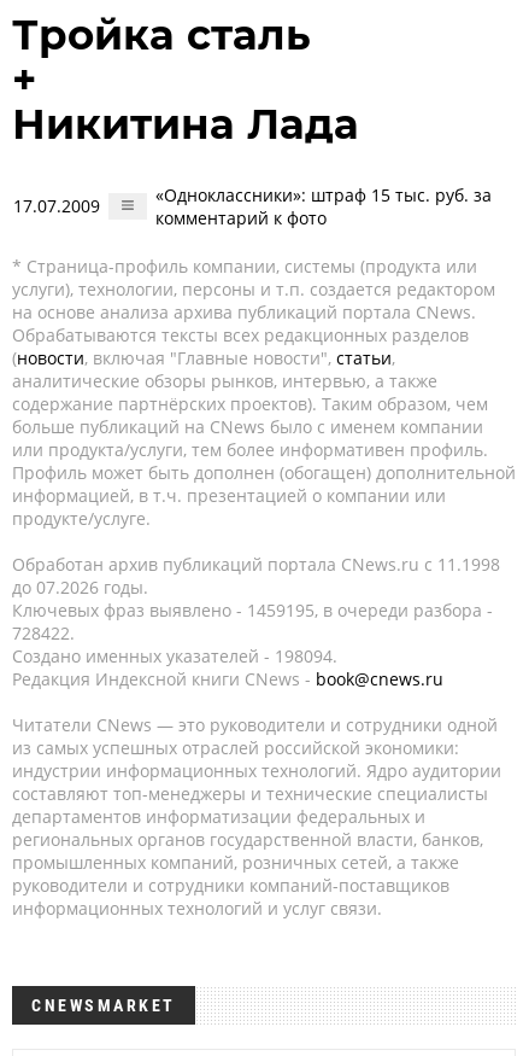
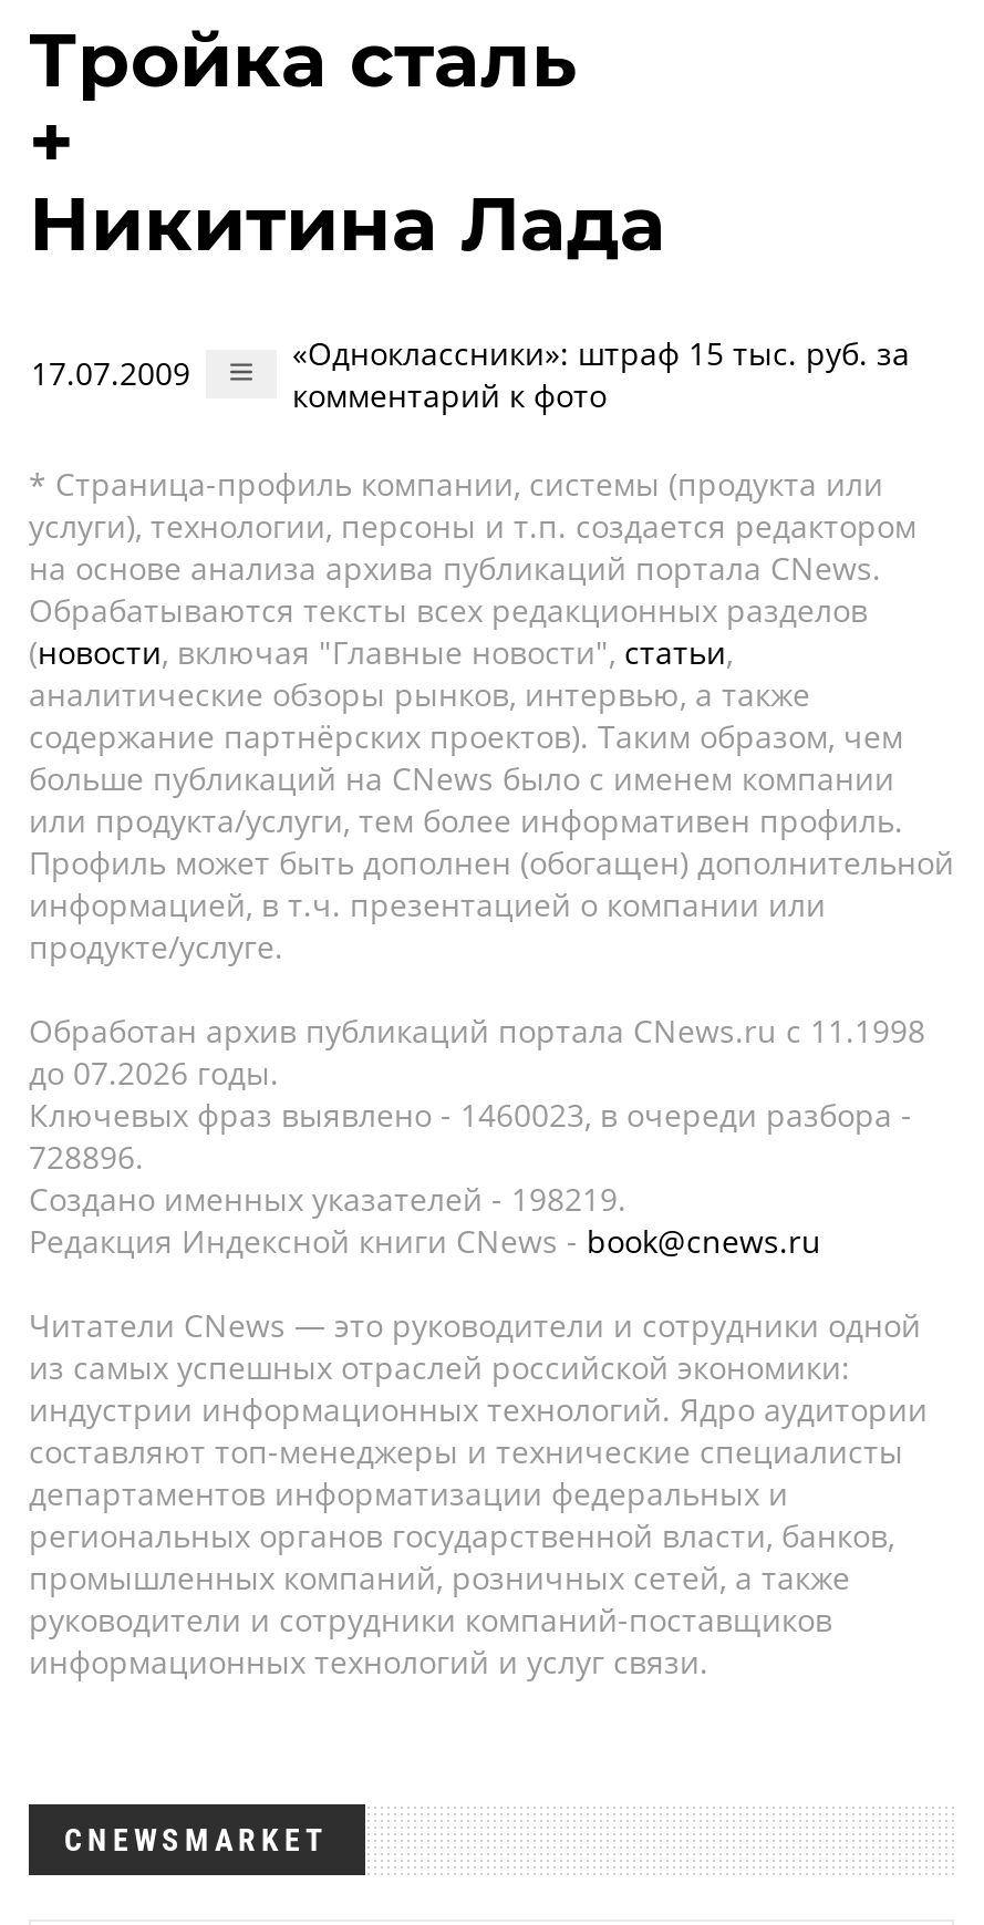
- Ключевых фраз выявлено - 1459195, в очереди разбора -
+ Ключевых фраз выявлено - 1460023, в очереди разбора -

- 728422.
+ 728896.

- Создано именных указателей - 198094.
+ Создано именных указателей - 198219.
